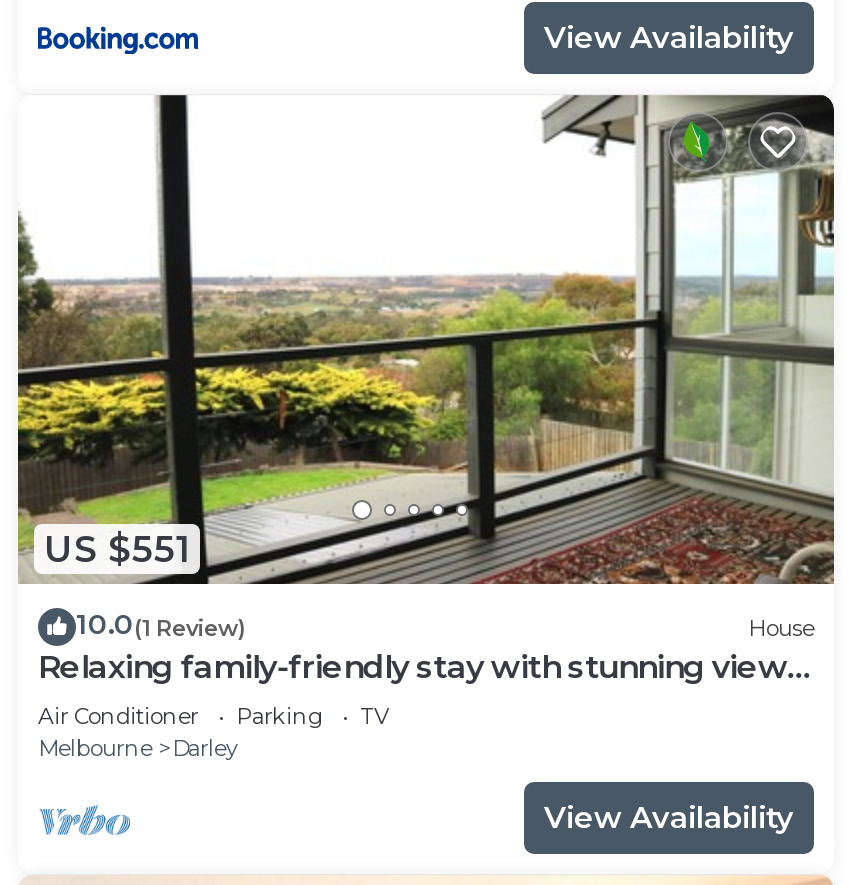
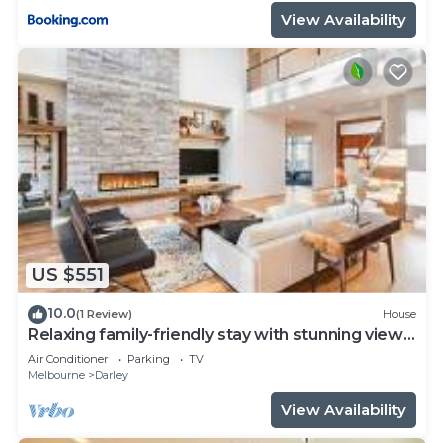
- [image]
+ [image]
